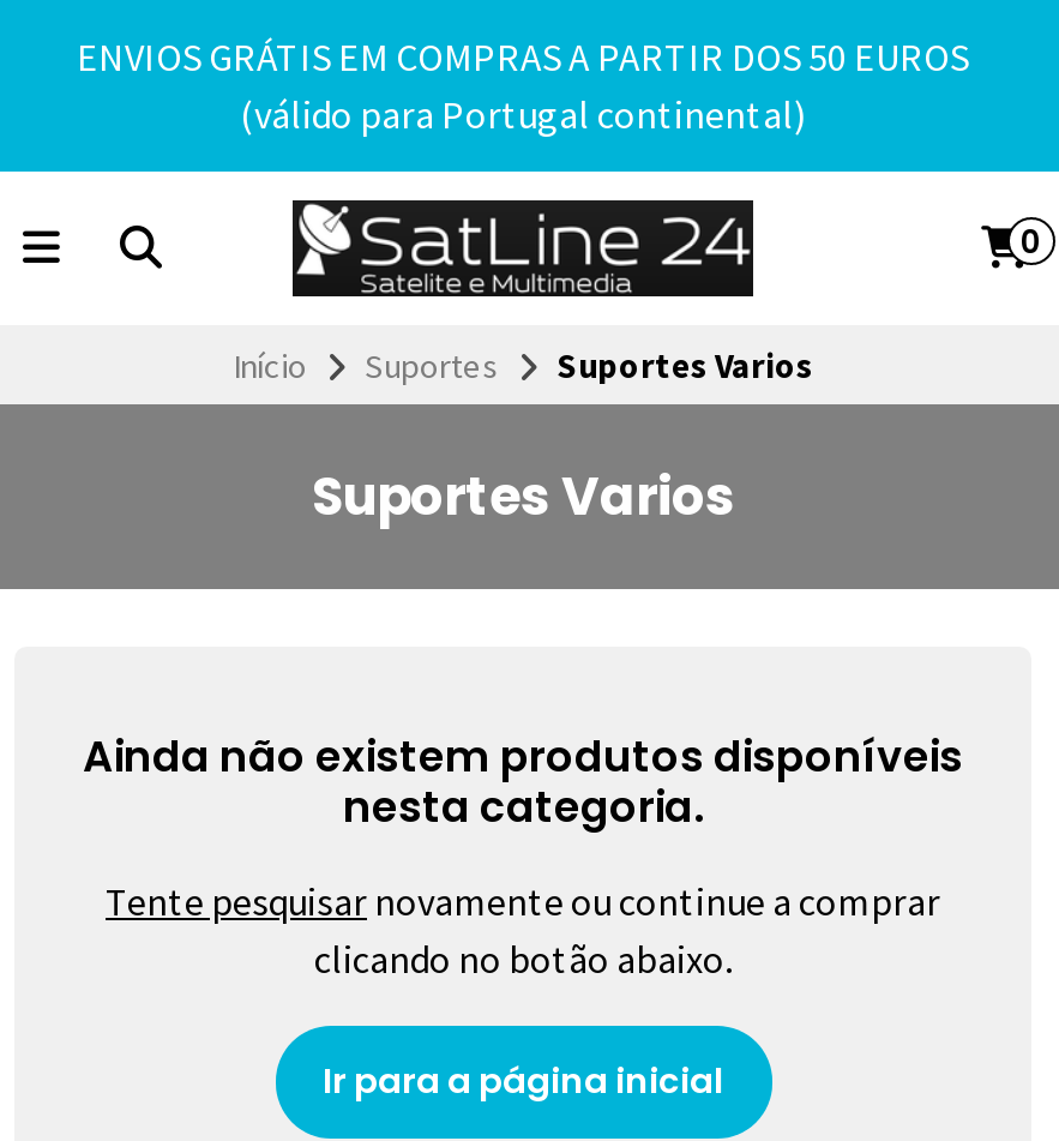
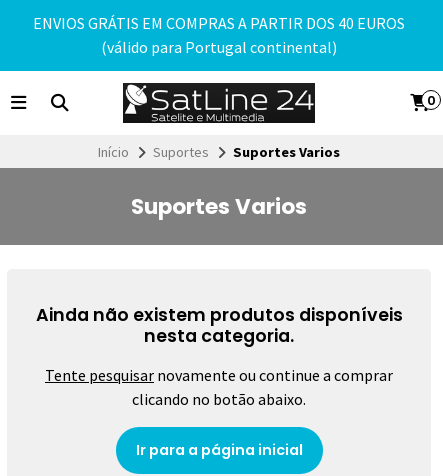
- ENVIOS GRÁTIS EM COMPRAS A PARTIR DOS 50 EUROS
+ ENVIOS GRÁTIS EM COMPRAS A PARTIR DOS 40 EUROS
